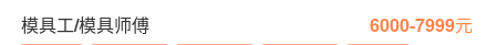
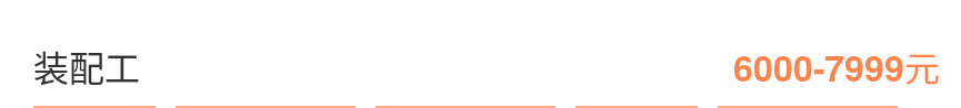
- 模具工/模具师傅
+ 装配工
